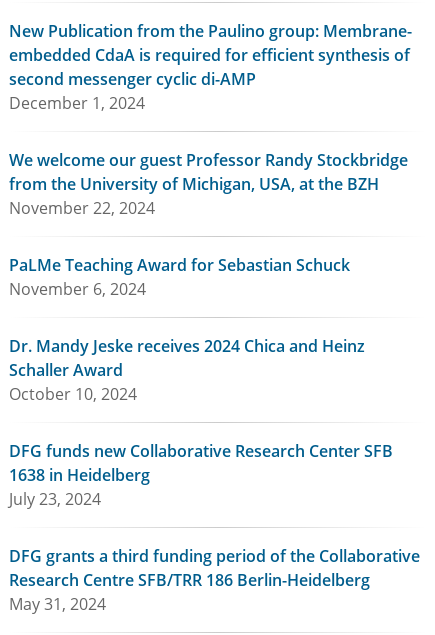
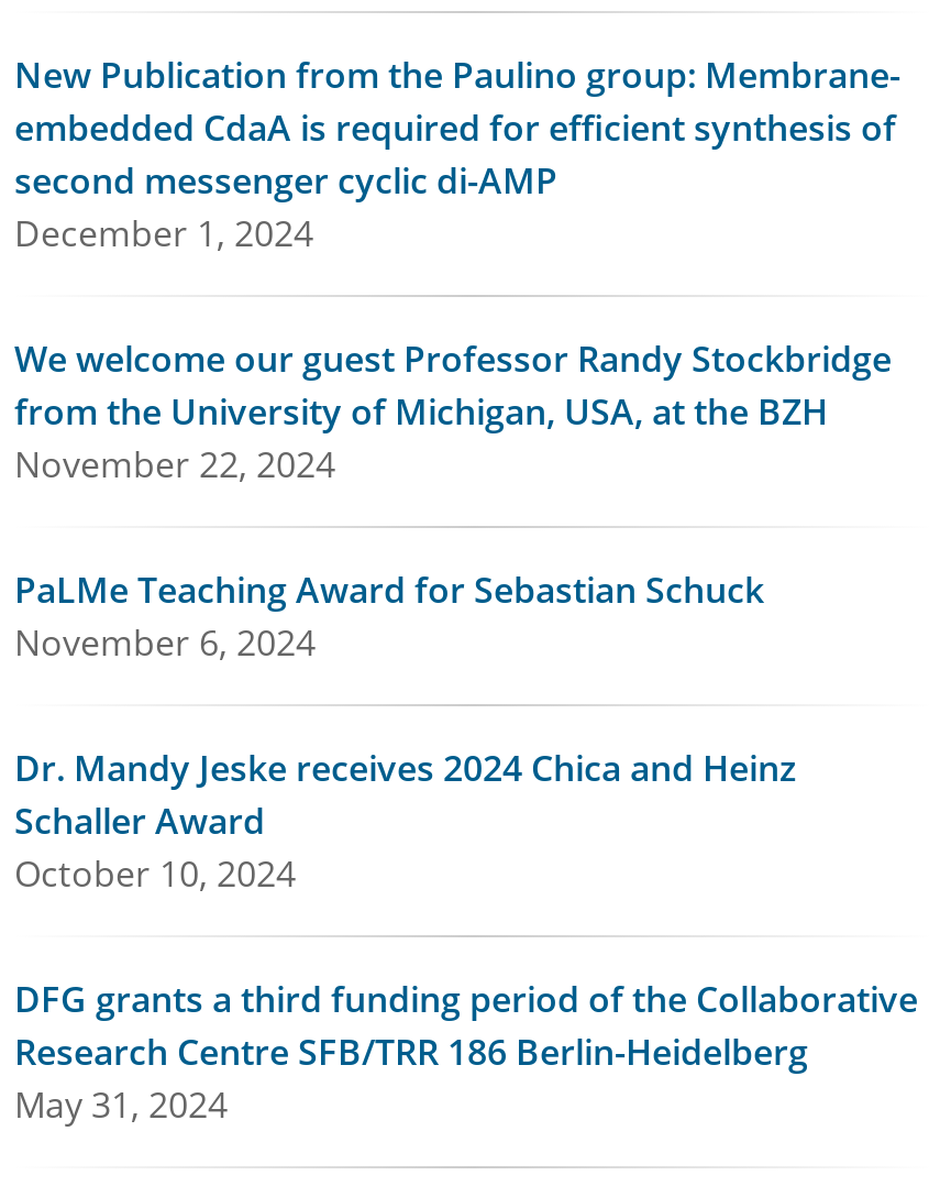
- DFG funds new Collaborative Research Center SFB
- 1638 in Heidelberg
- July 23, 2024
